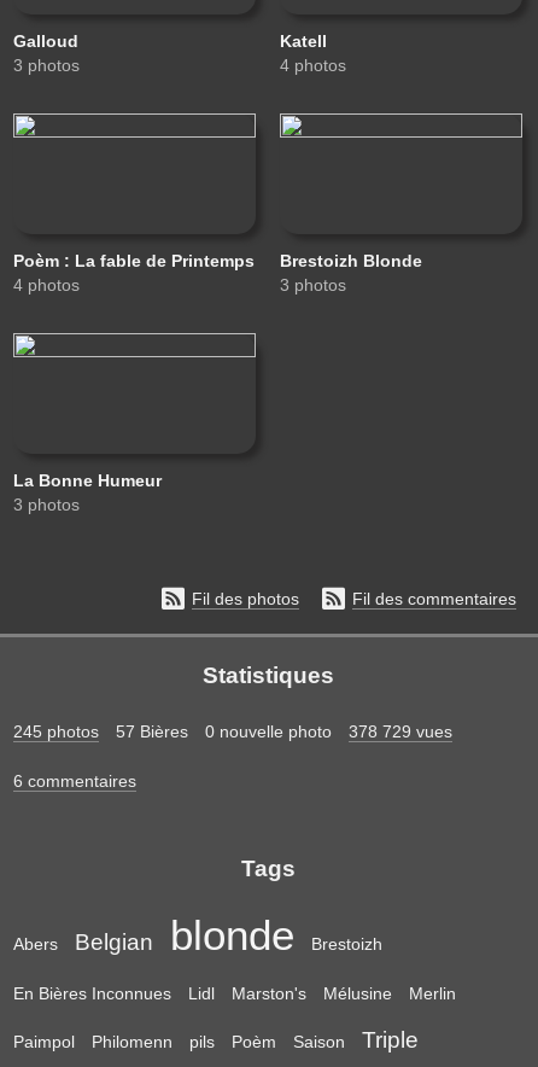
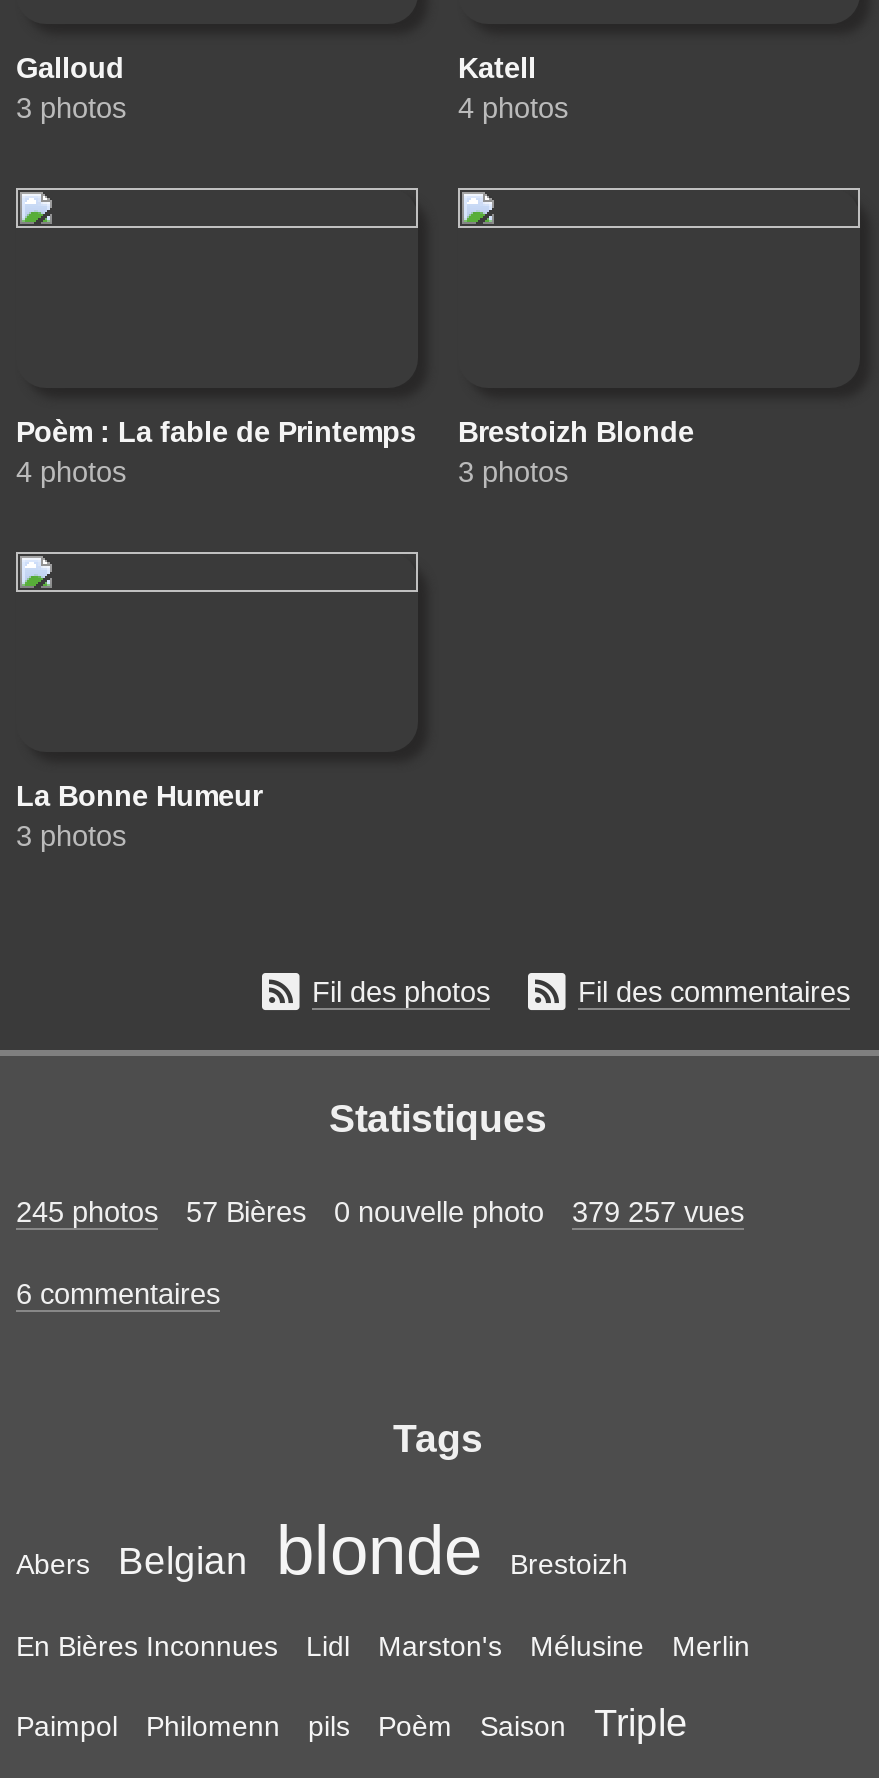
- 245 photos 57 Bières 0 nouvelle photo 378 729 vues
+ 245 photos 57 Bières 0 nouvelle photo 379 257 vues
